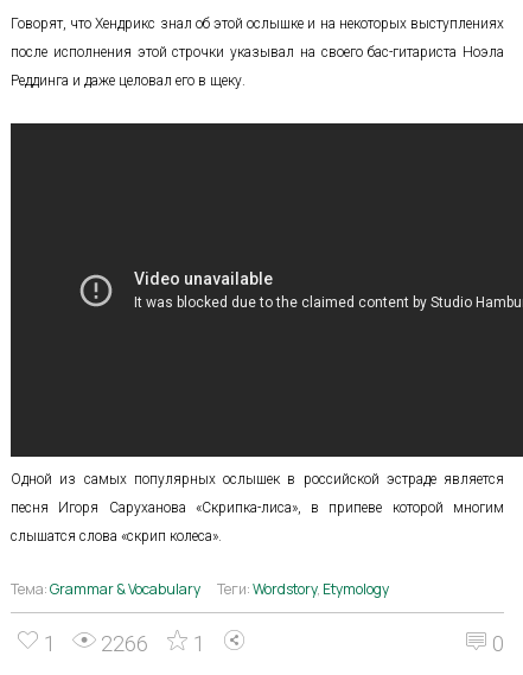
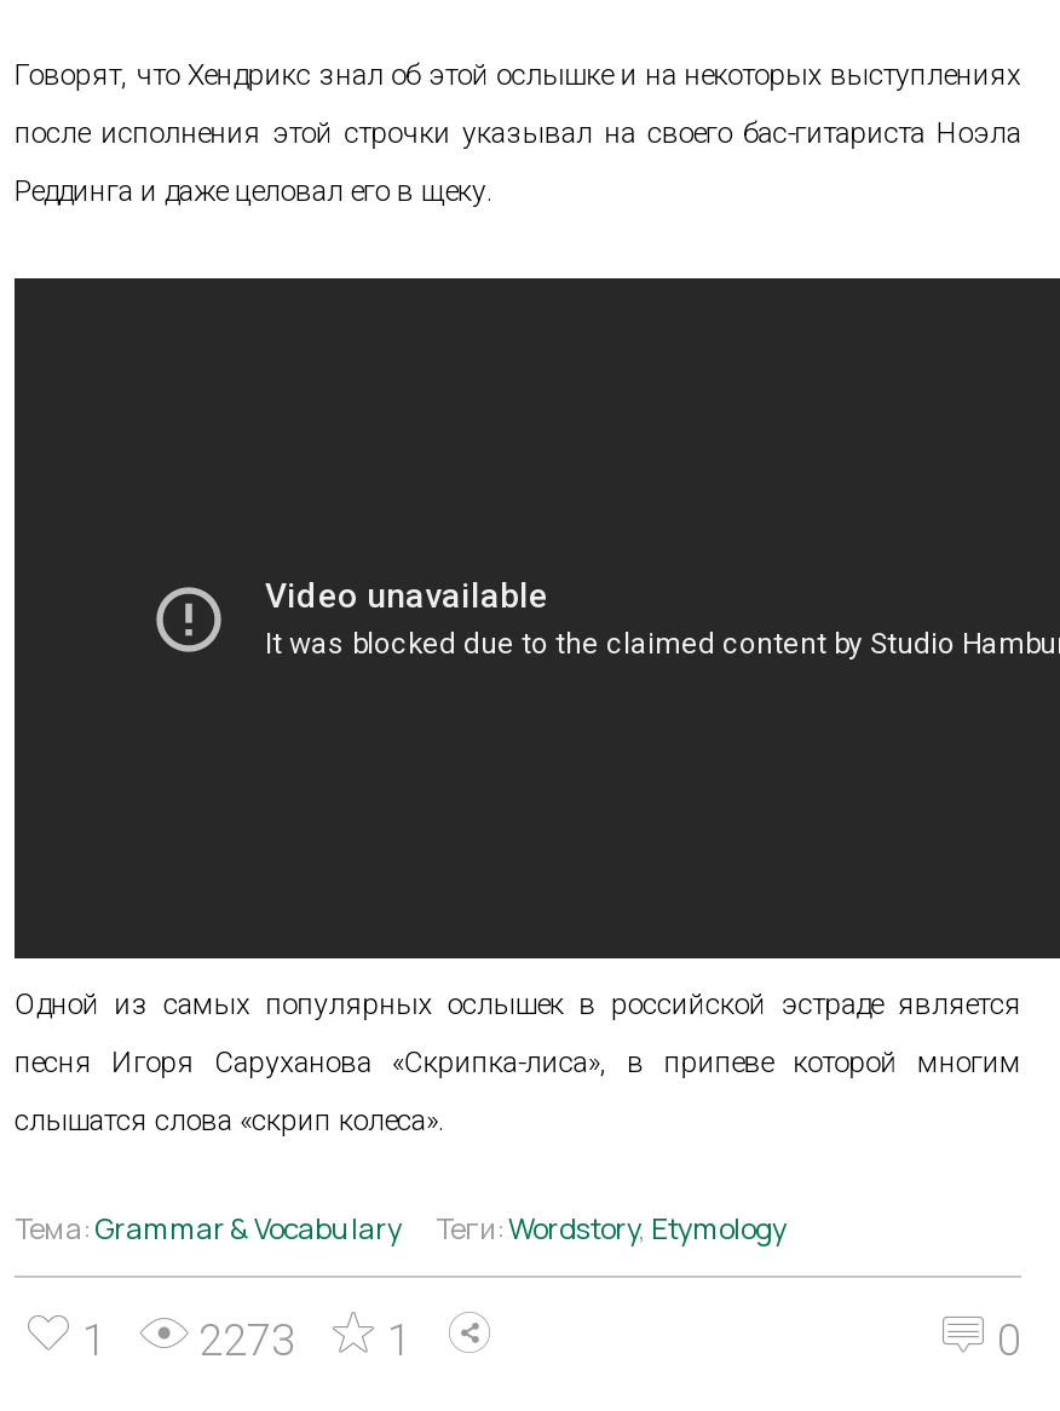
- 1 2266 1
+ 1 2273 1
